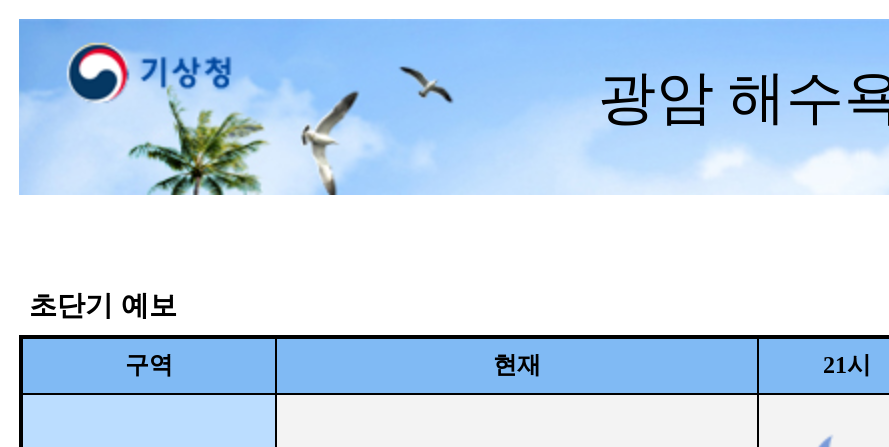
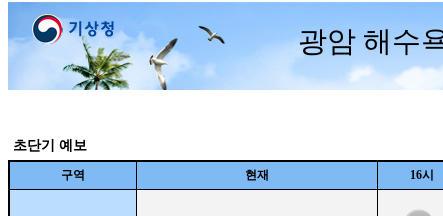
- 21시
+ 16시
